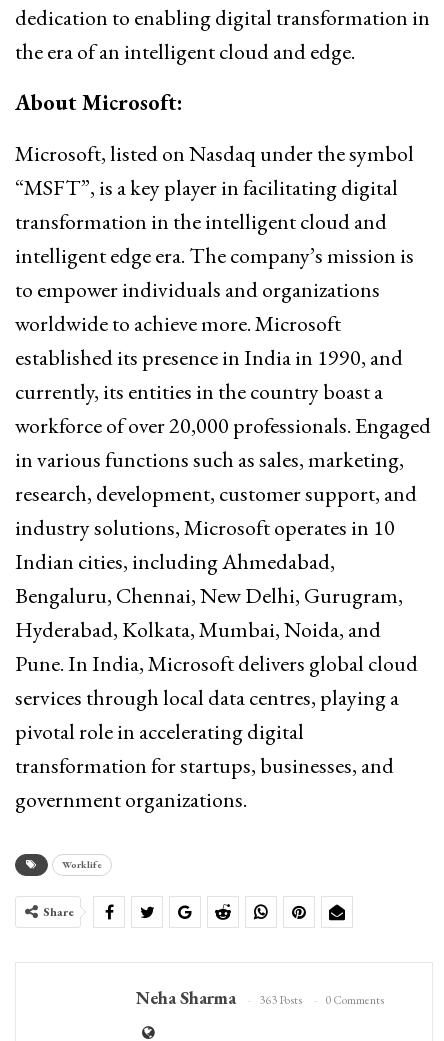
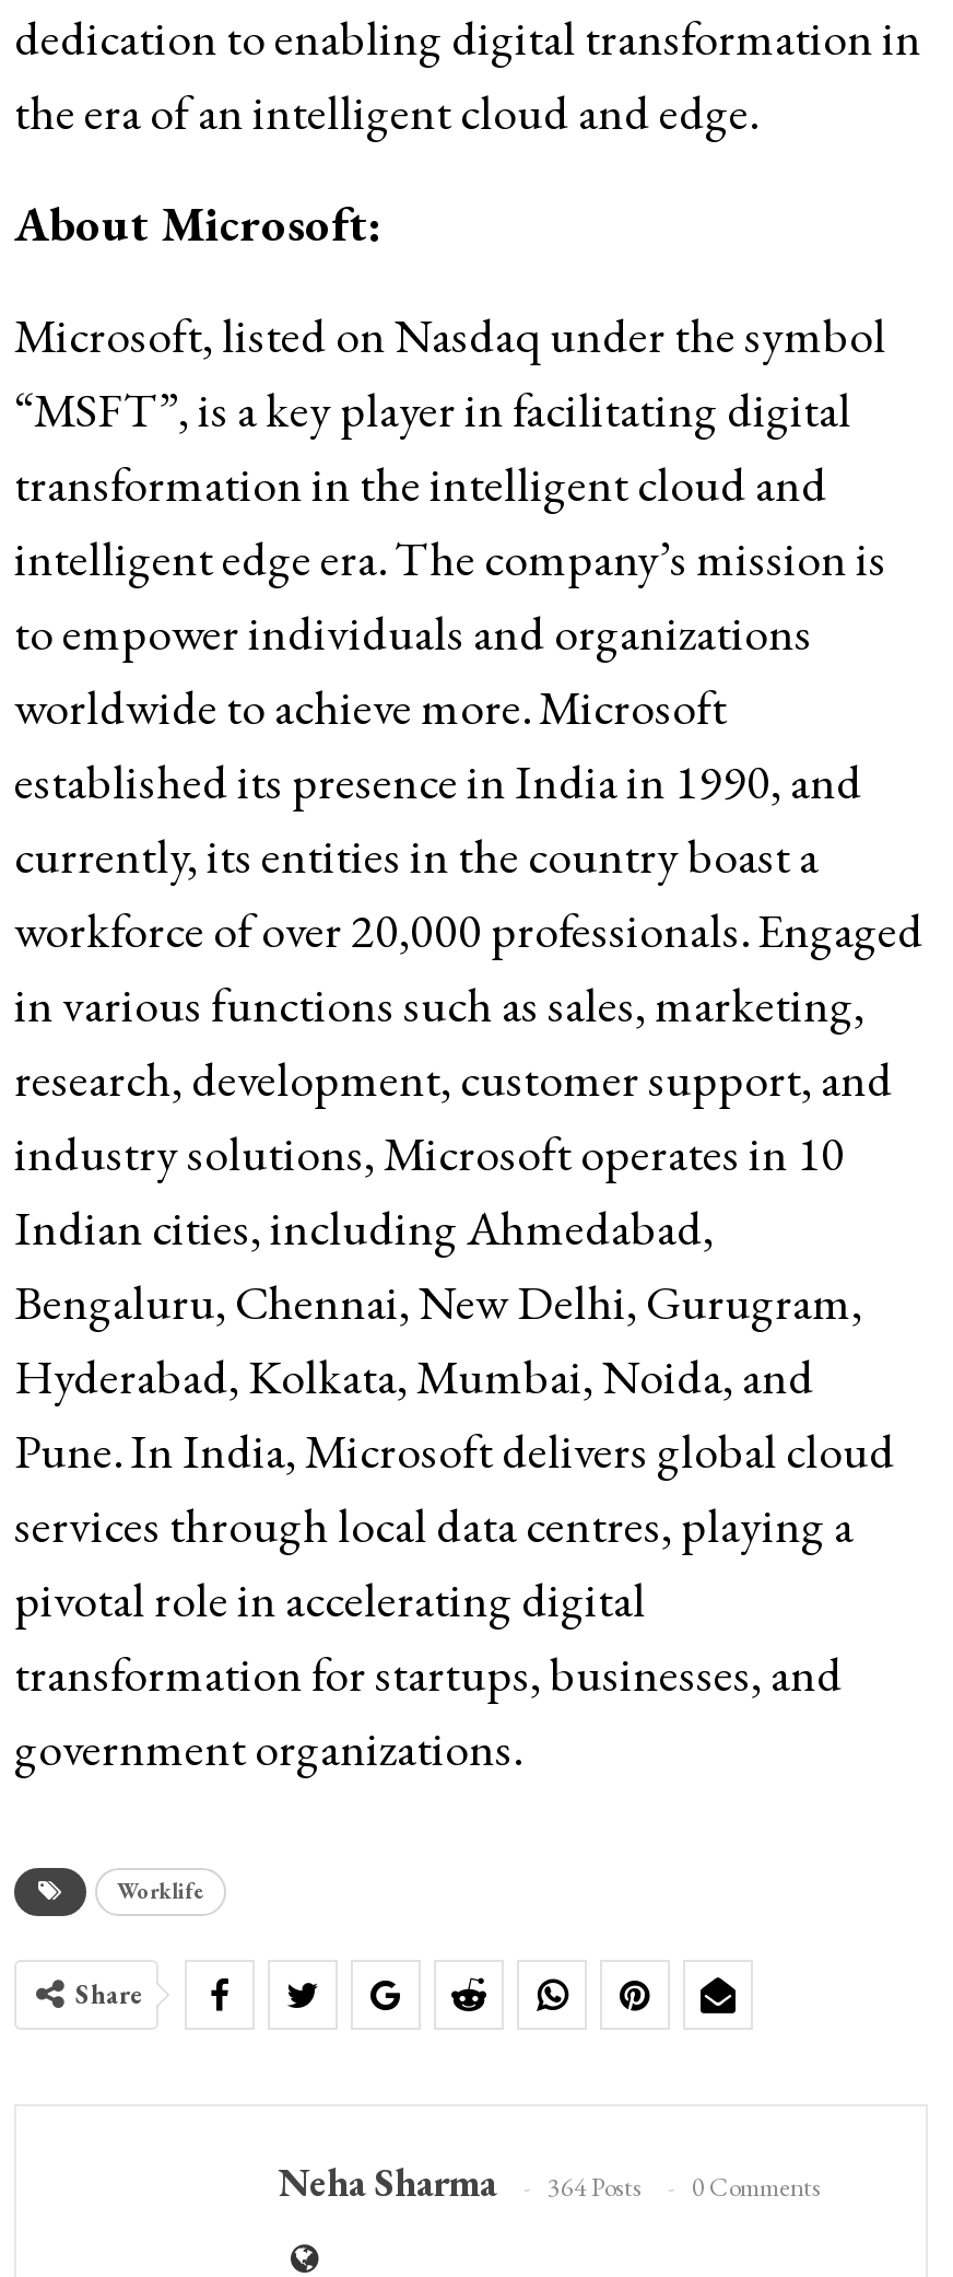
- Neha Sharma 363 Posts 0 Comments
+ Neha Sharma 364 Posts 0 Comments
